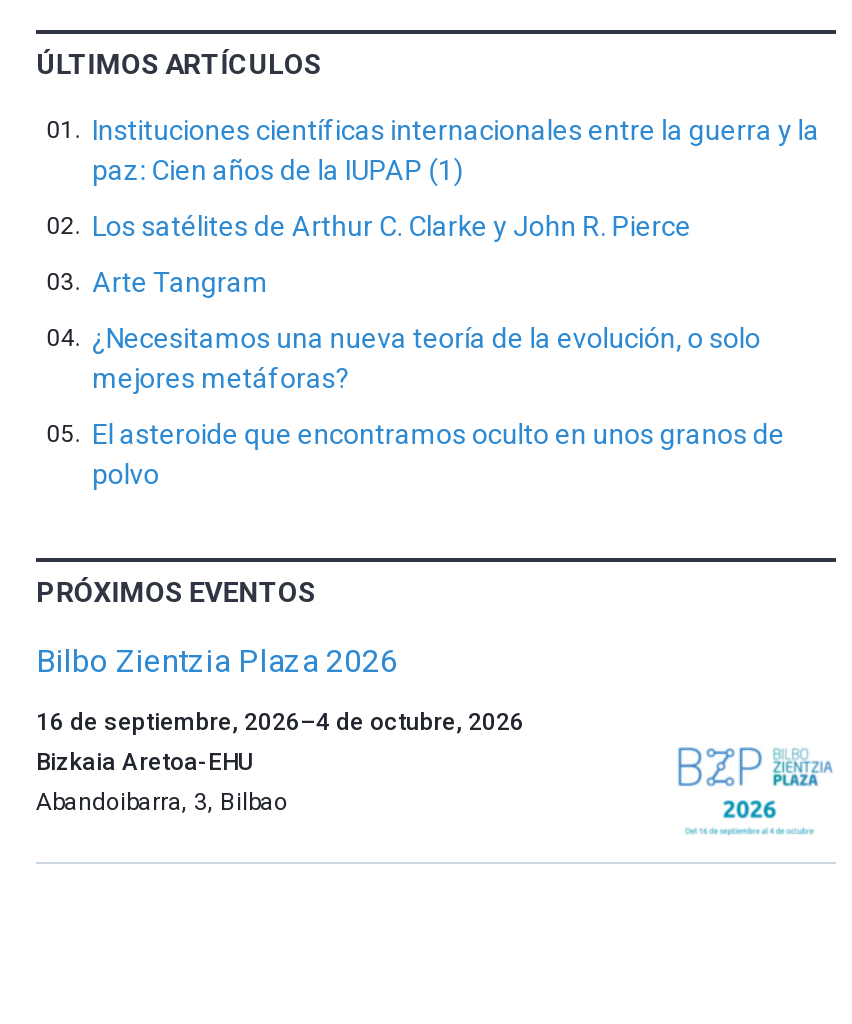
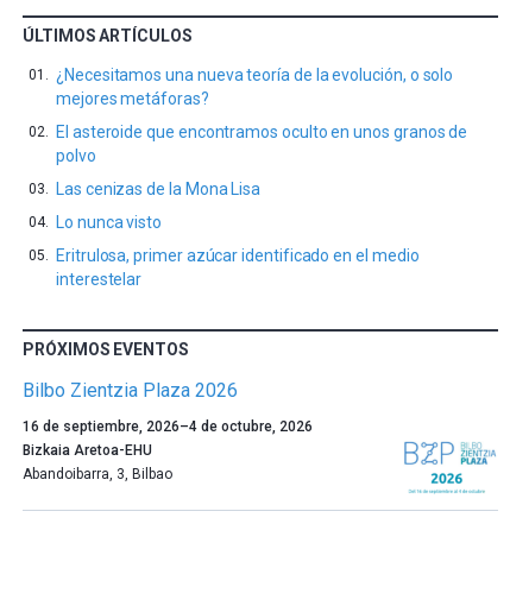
- Instituciones científicas internacionales entre la guerra y la
- paz: Cien años de la IUPAP (1)
- Los satélites de Arthur C. Clarke y John R. Pierce
- Arte Tangram

moved up: ¿Necesitamos una nueva teoría de la evolución, o solo | mejores metáforas? | El asteroide que encontramos oculto en unos granos de | polvo

+ Las cenizas de la Mona Lisa
+ Lo nunca visto
+ Eritrulosa, primer azúcar identificado en el medio
+ interestelar
